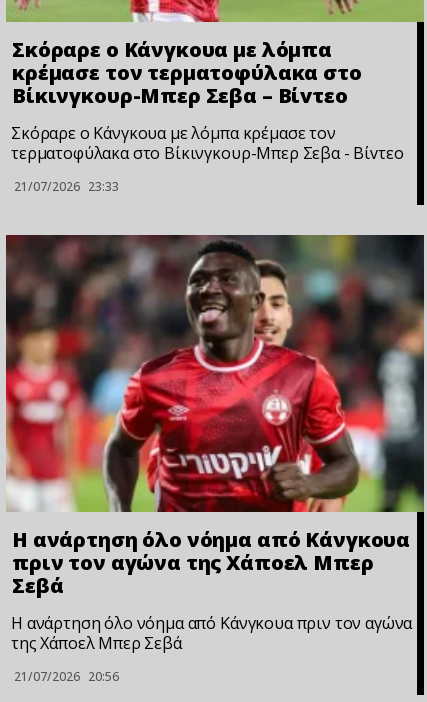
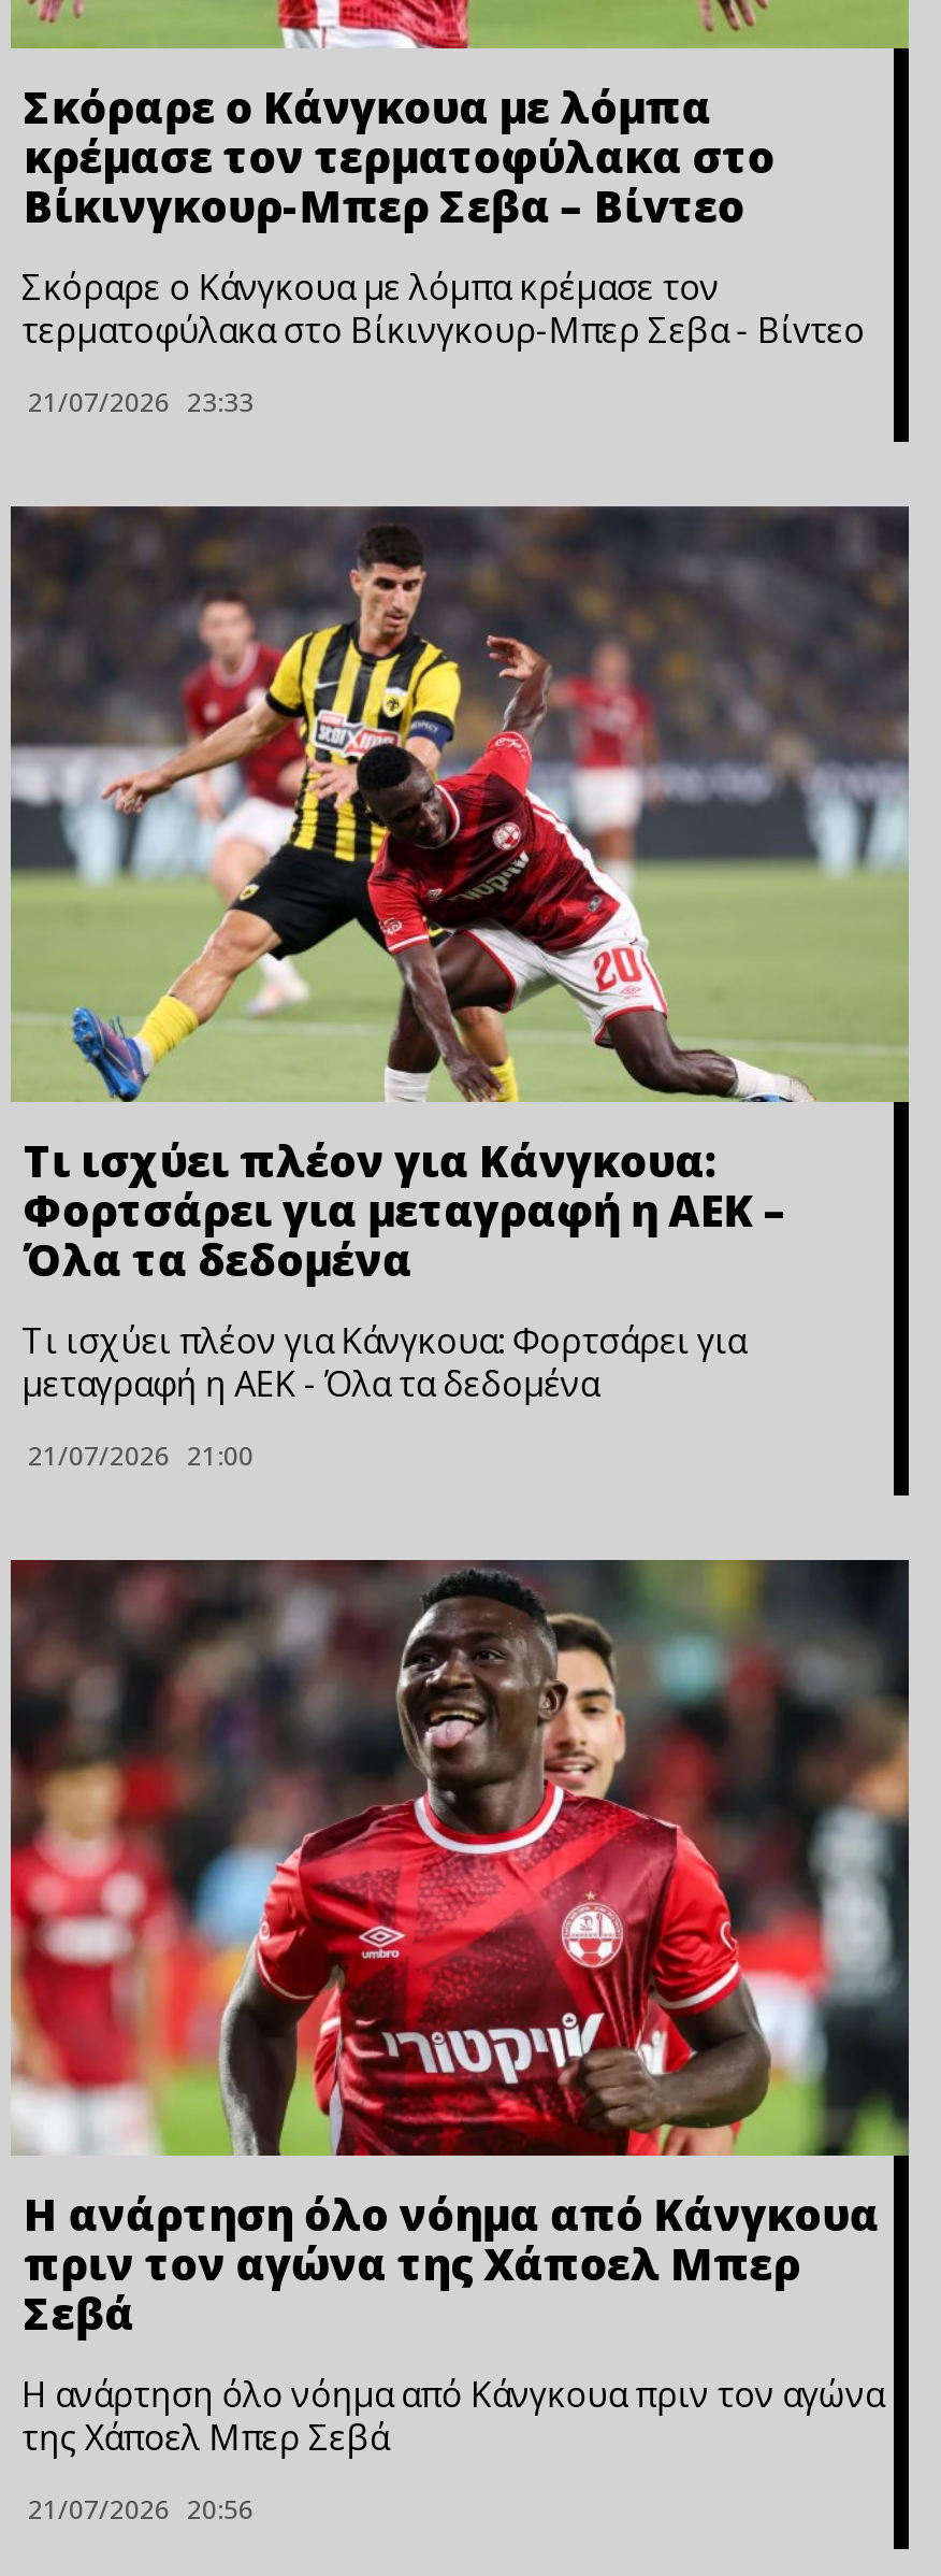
+ [image]
+ Τι ισχύει πλέον για Κάνγκουα:
+ Φορτσάρει για μεταγραφή η ΑΕΚ –
+ Όλα τα δεδομένα
+ Τι ισχύει πλέον για Κάνγκουα: Φορτσάρει για
+ μεταγραφή η ΑΕΚ - Όλα τα δεδομένα
+ 21/07/2026 21:00
